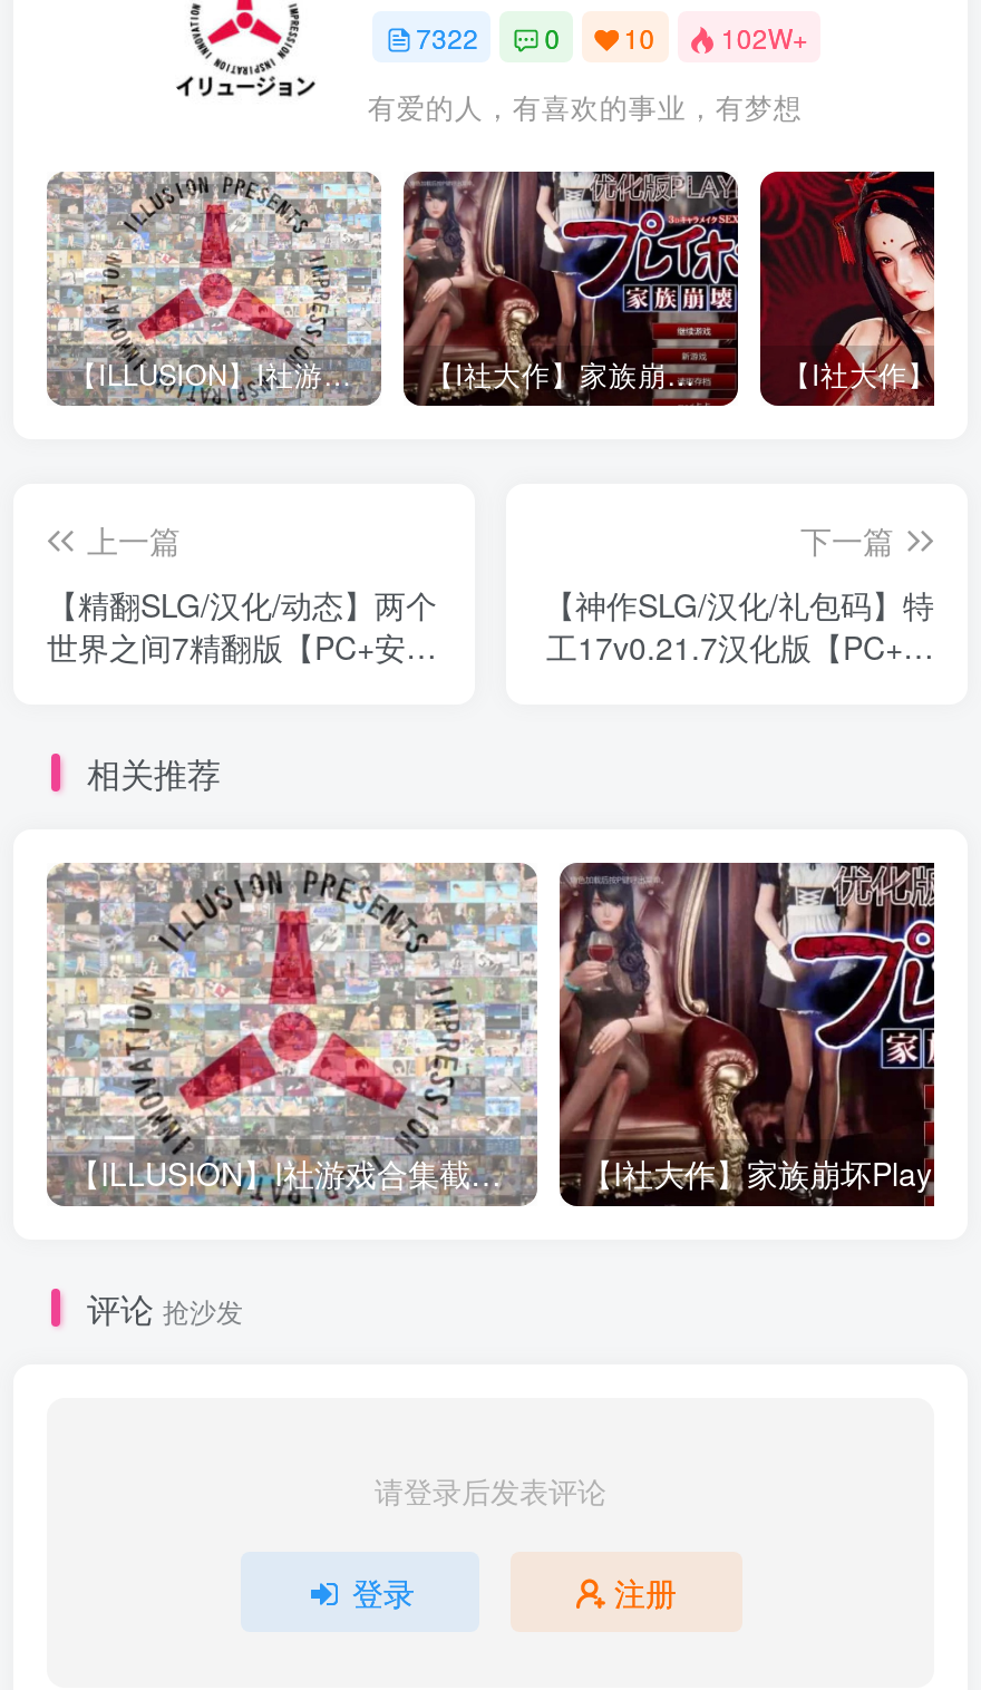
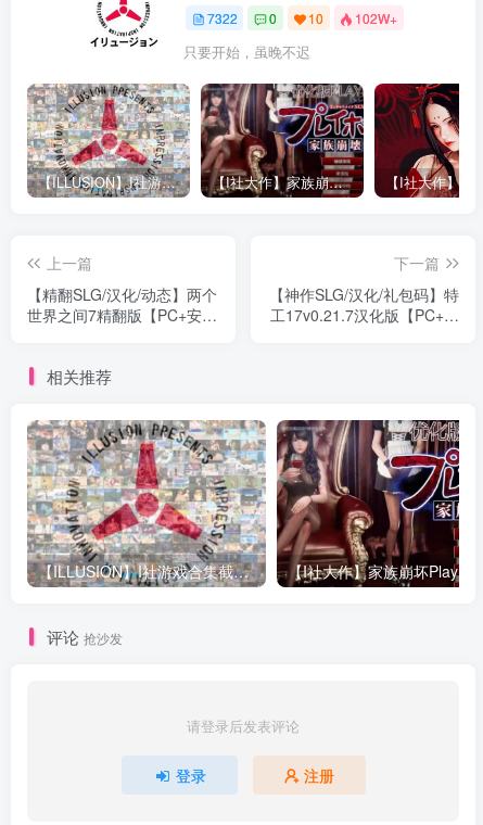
- 有爱的人，有喜欢的事业，有梦想
+ 只要开始，虽晚不迟
